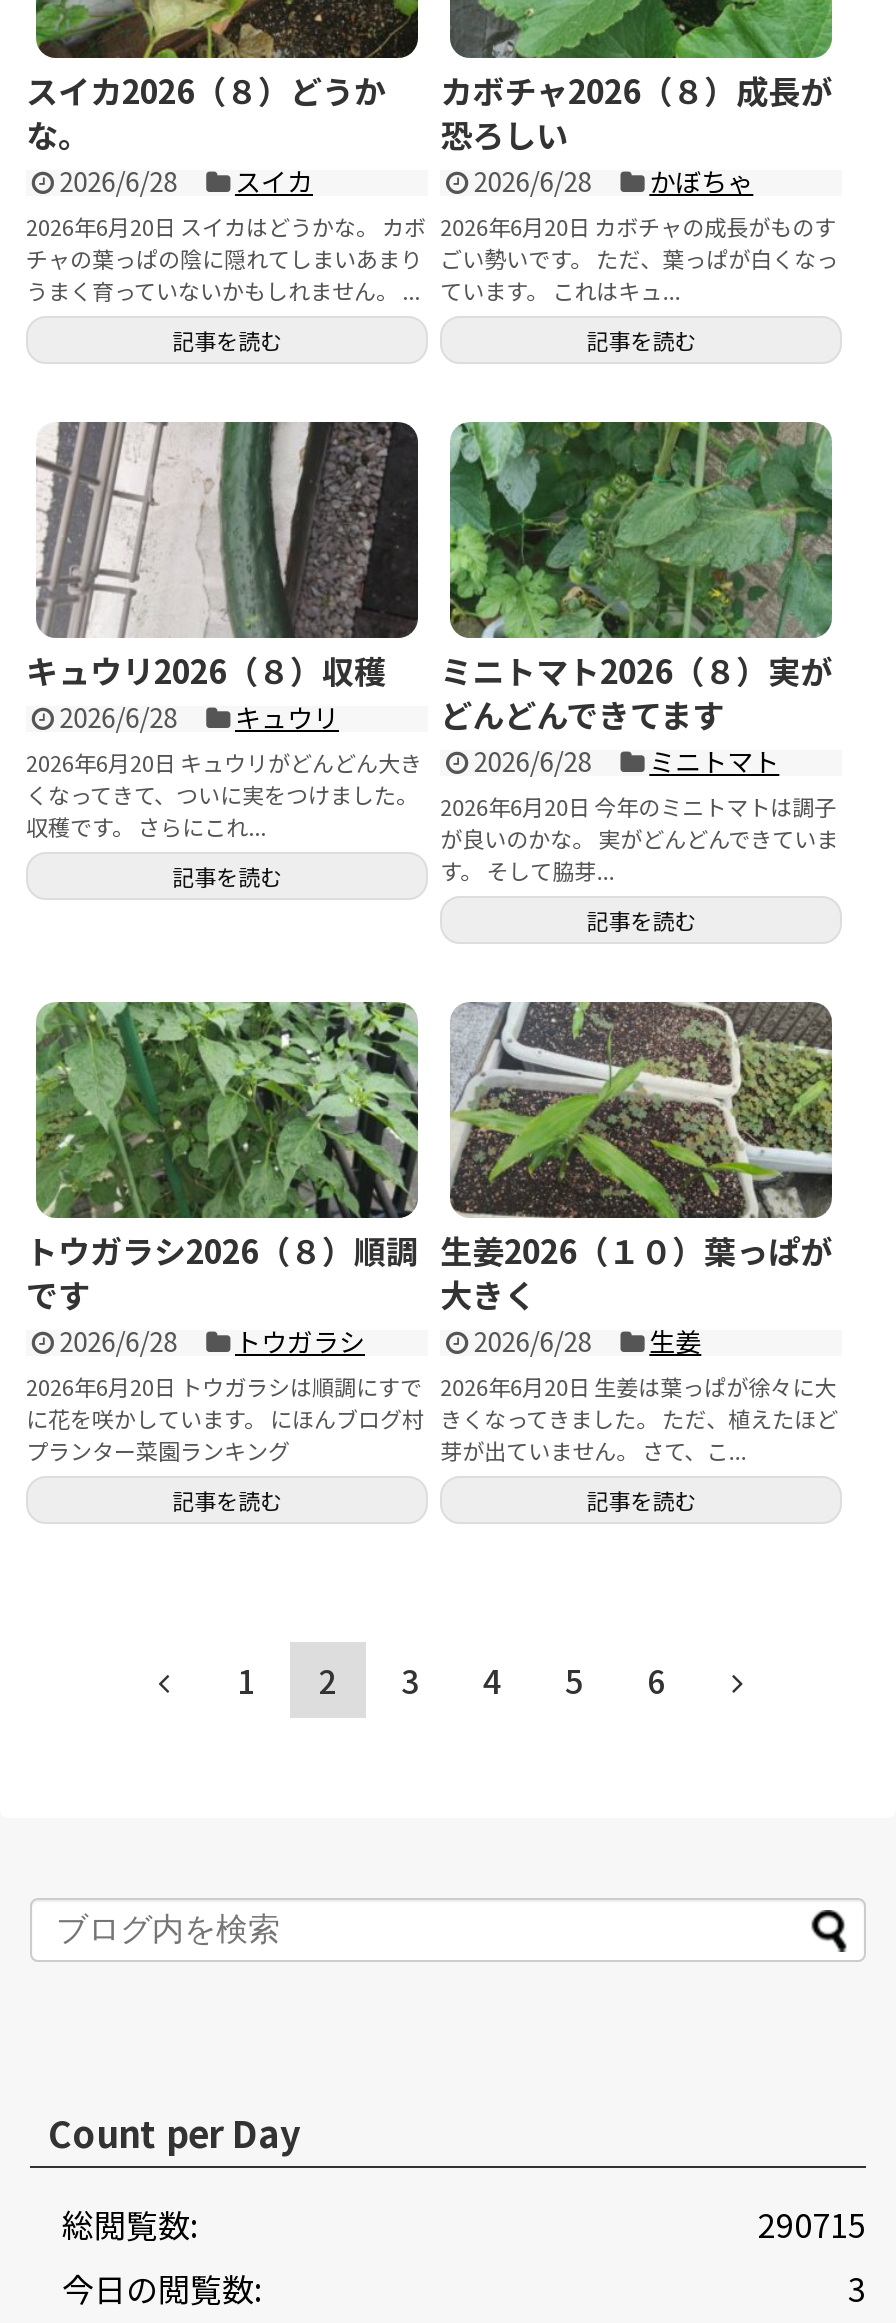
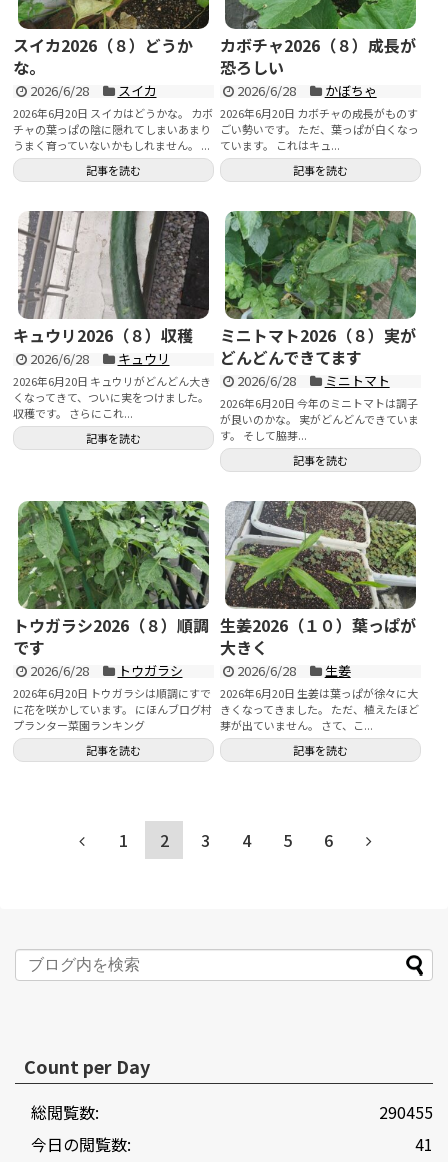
- 290715
+ 290455

- 3
+ 41
